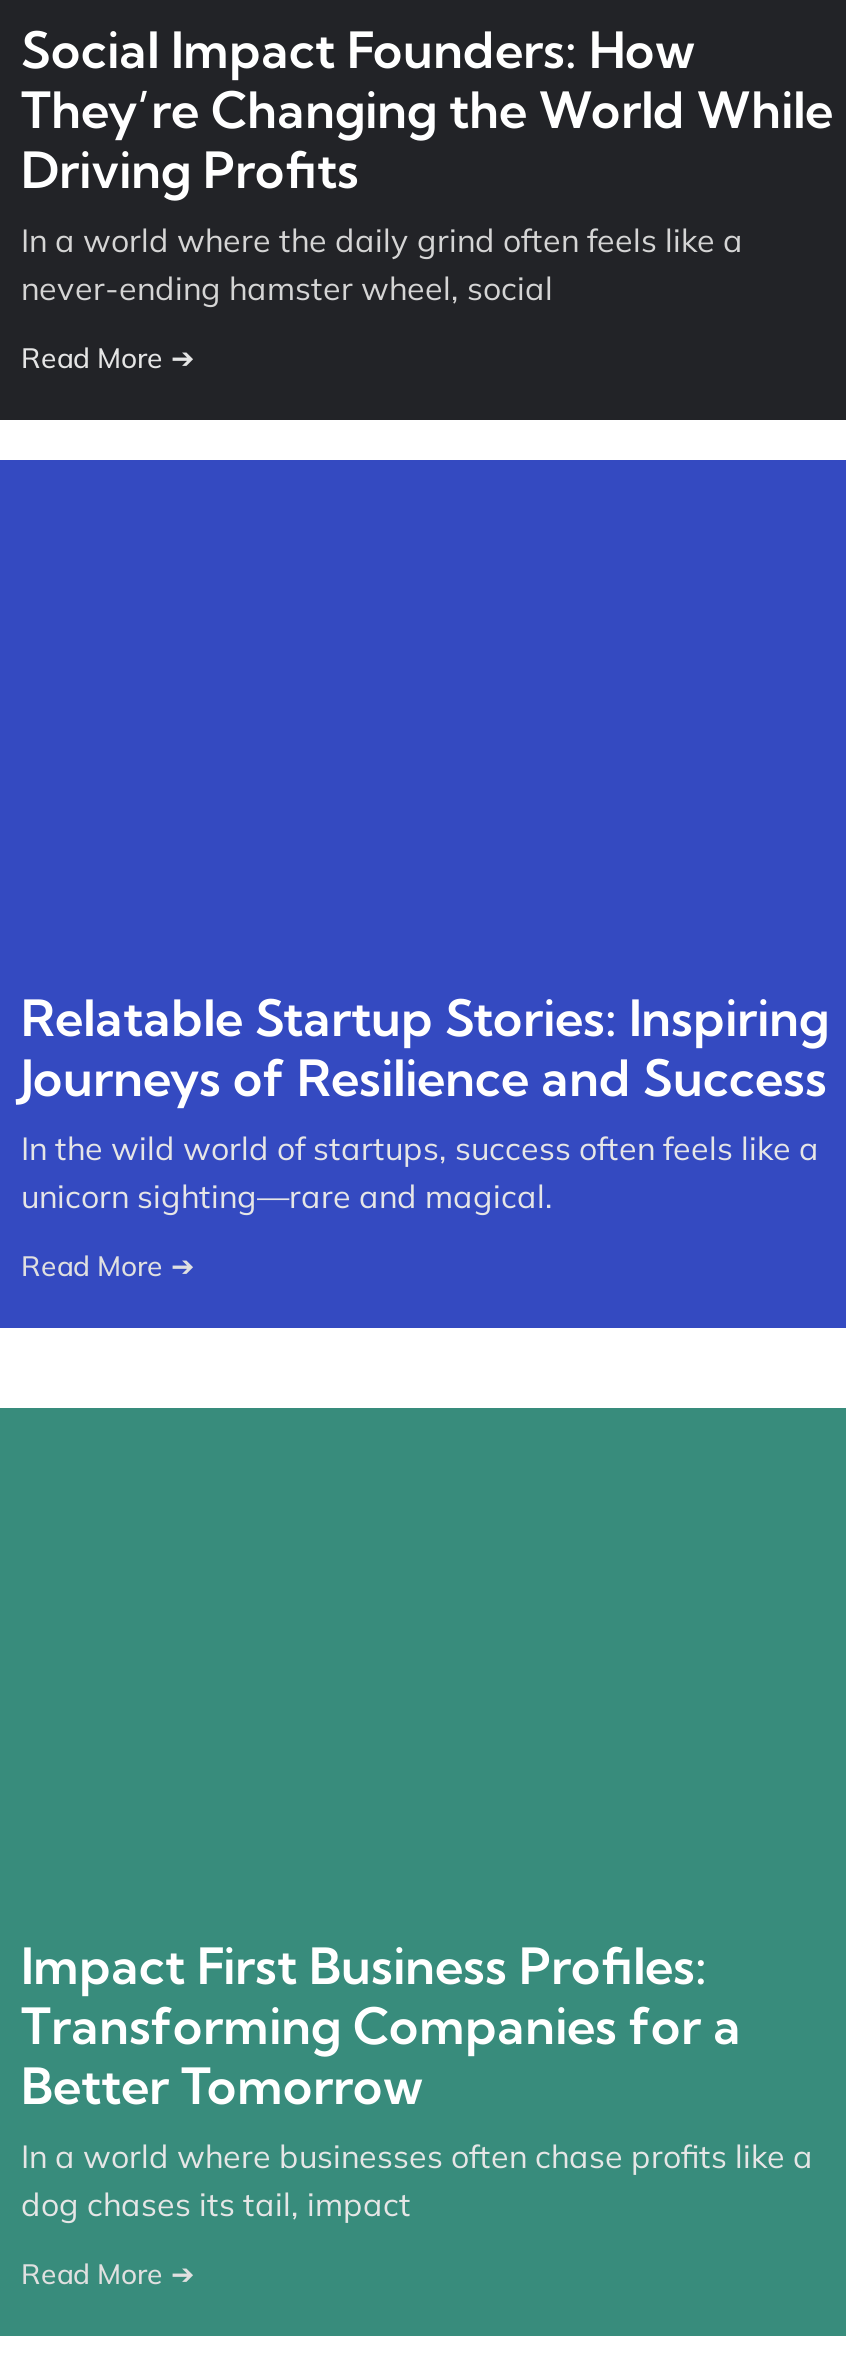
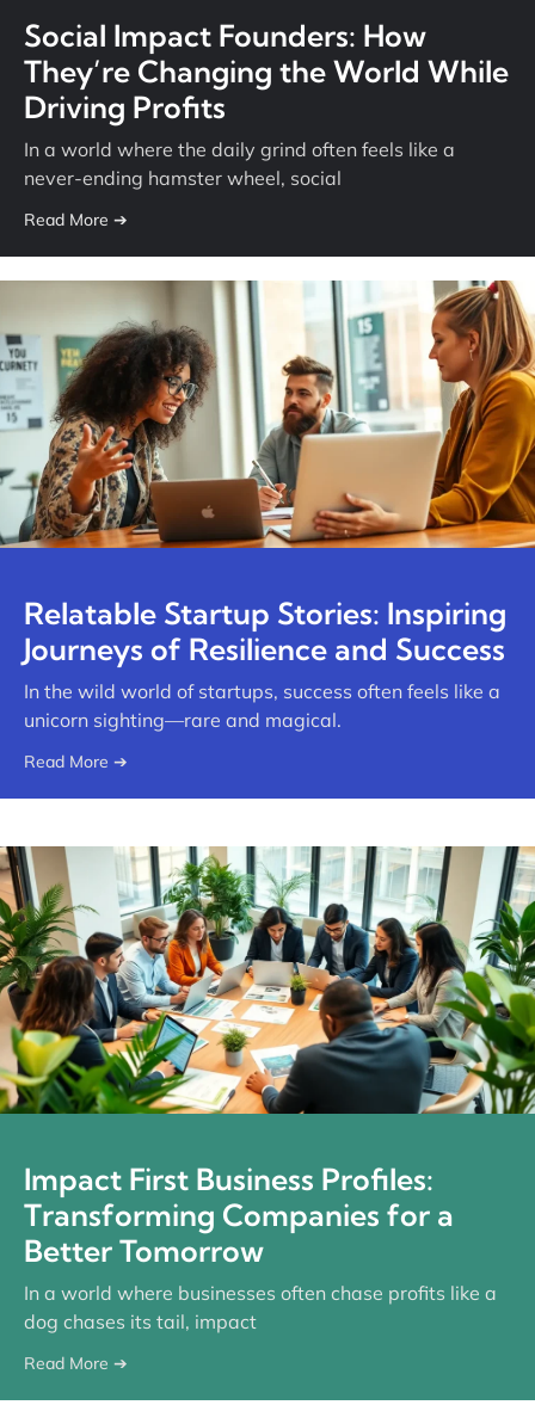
+ [image]

+ [image]
